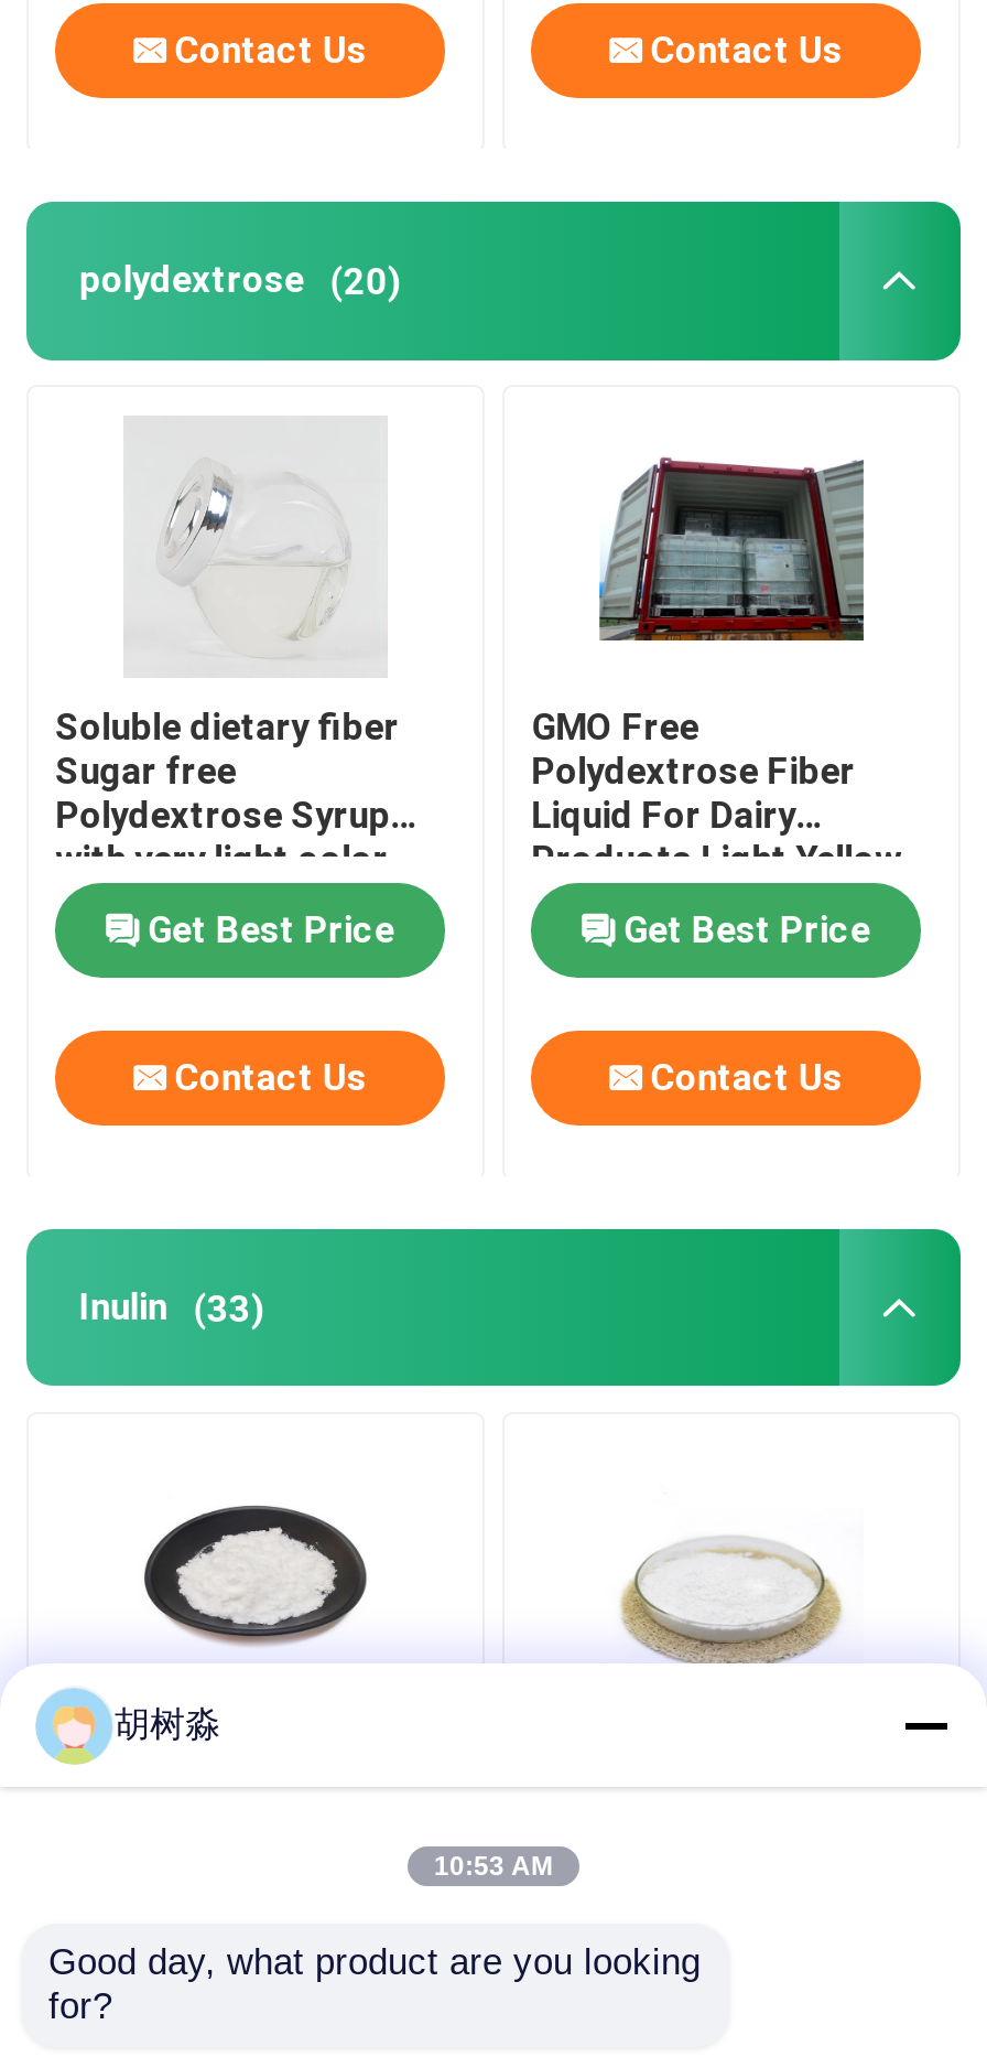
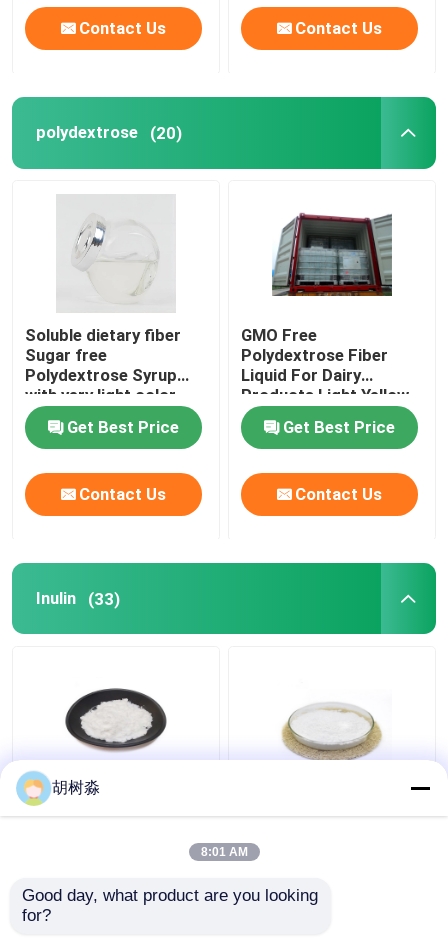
- 10:53 AM
+ 8:01 AM
